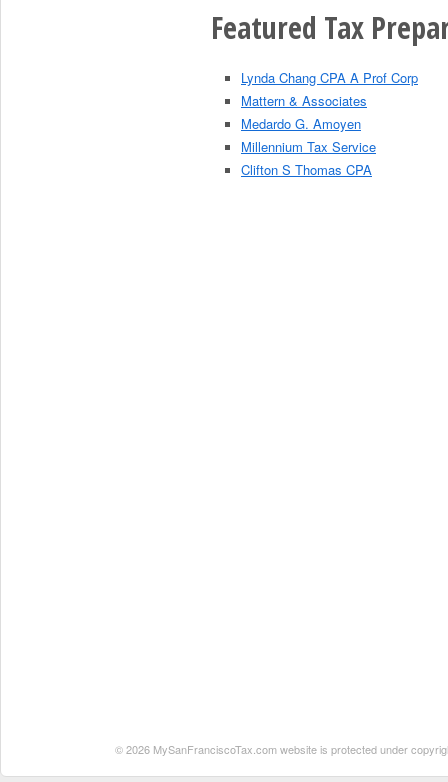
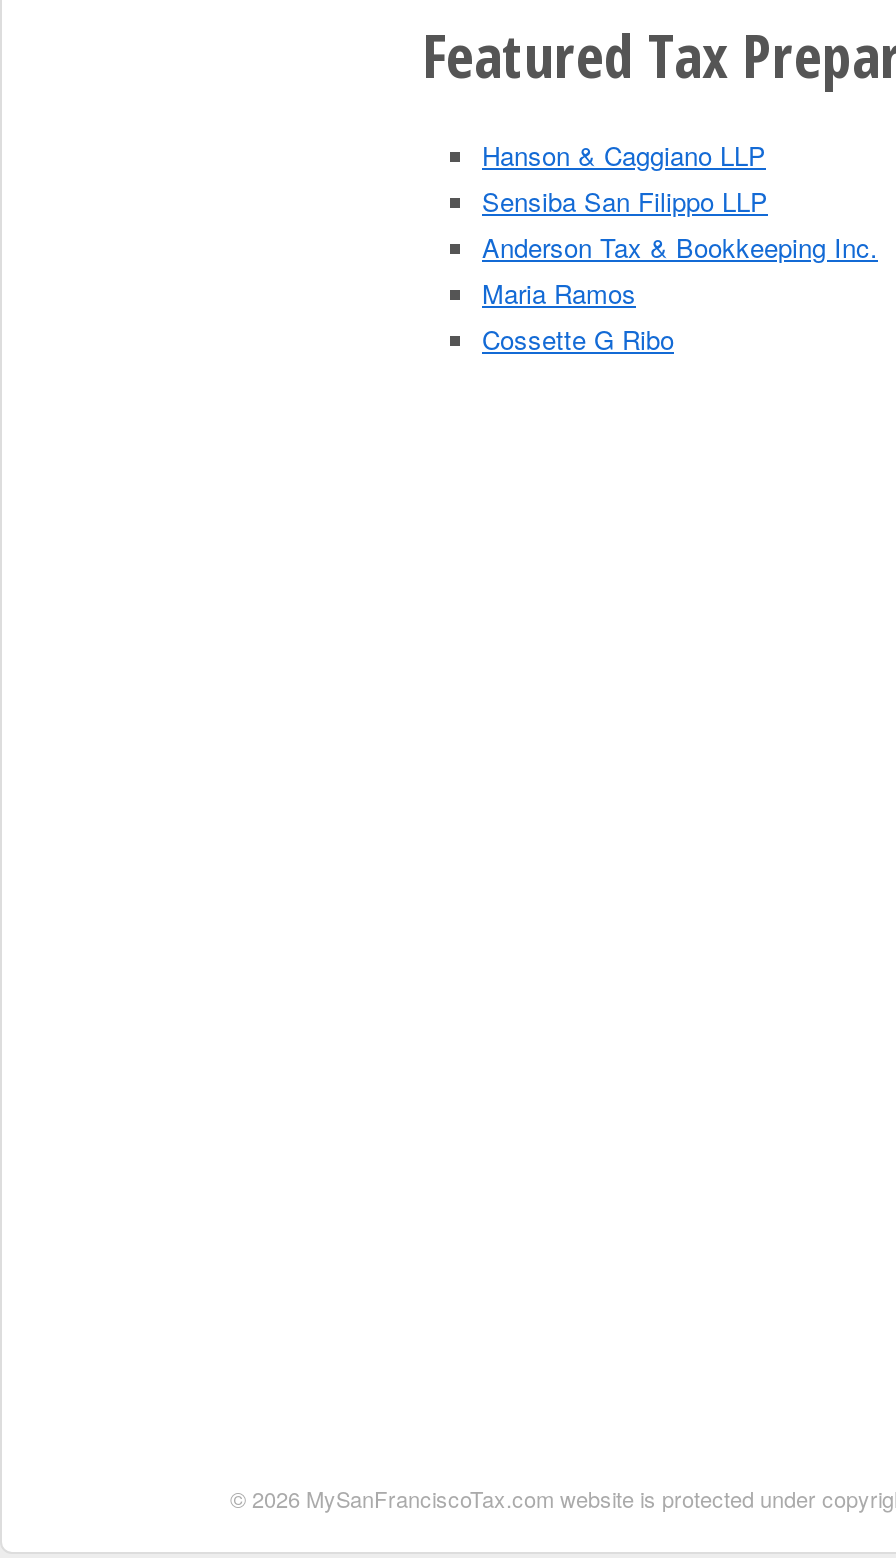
- Lynda Chang CPA A Prof Corp
- Mattern & Associates
- Medardo G. Amoyen
- Millennium Tax Service
- Clifton S Thomas CPA
+ Hanson & Caggiano LLP
+ Sensiba San Filippo LLP
+ Anderson Tax & Bookkeeping Inc.
+ Maria Ramos
+ Cossette G Ribo
